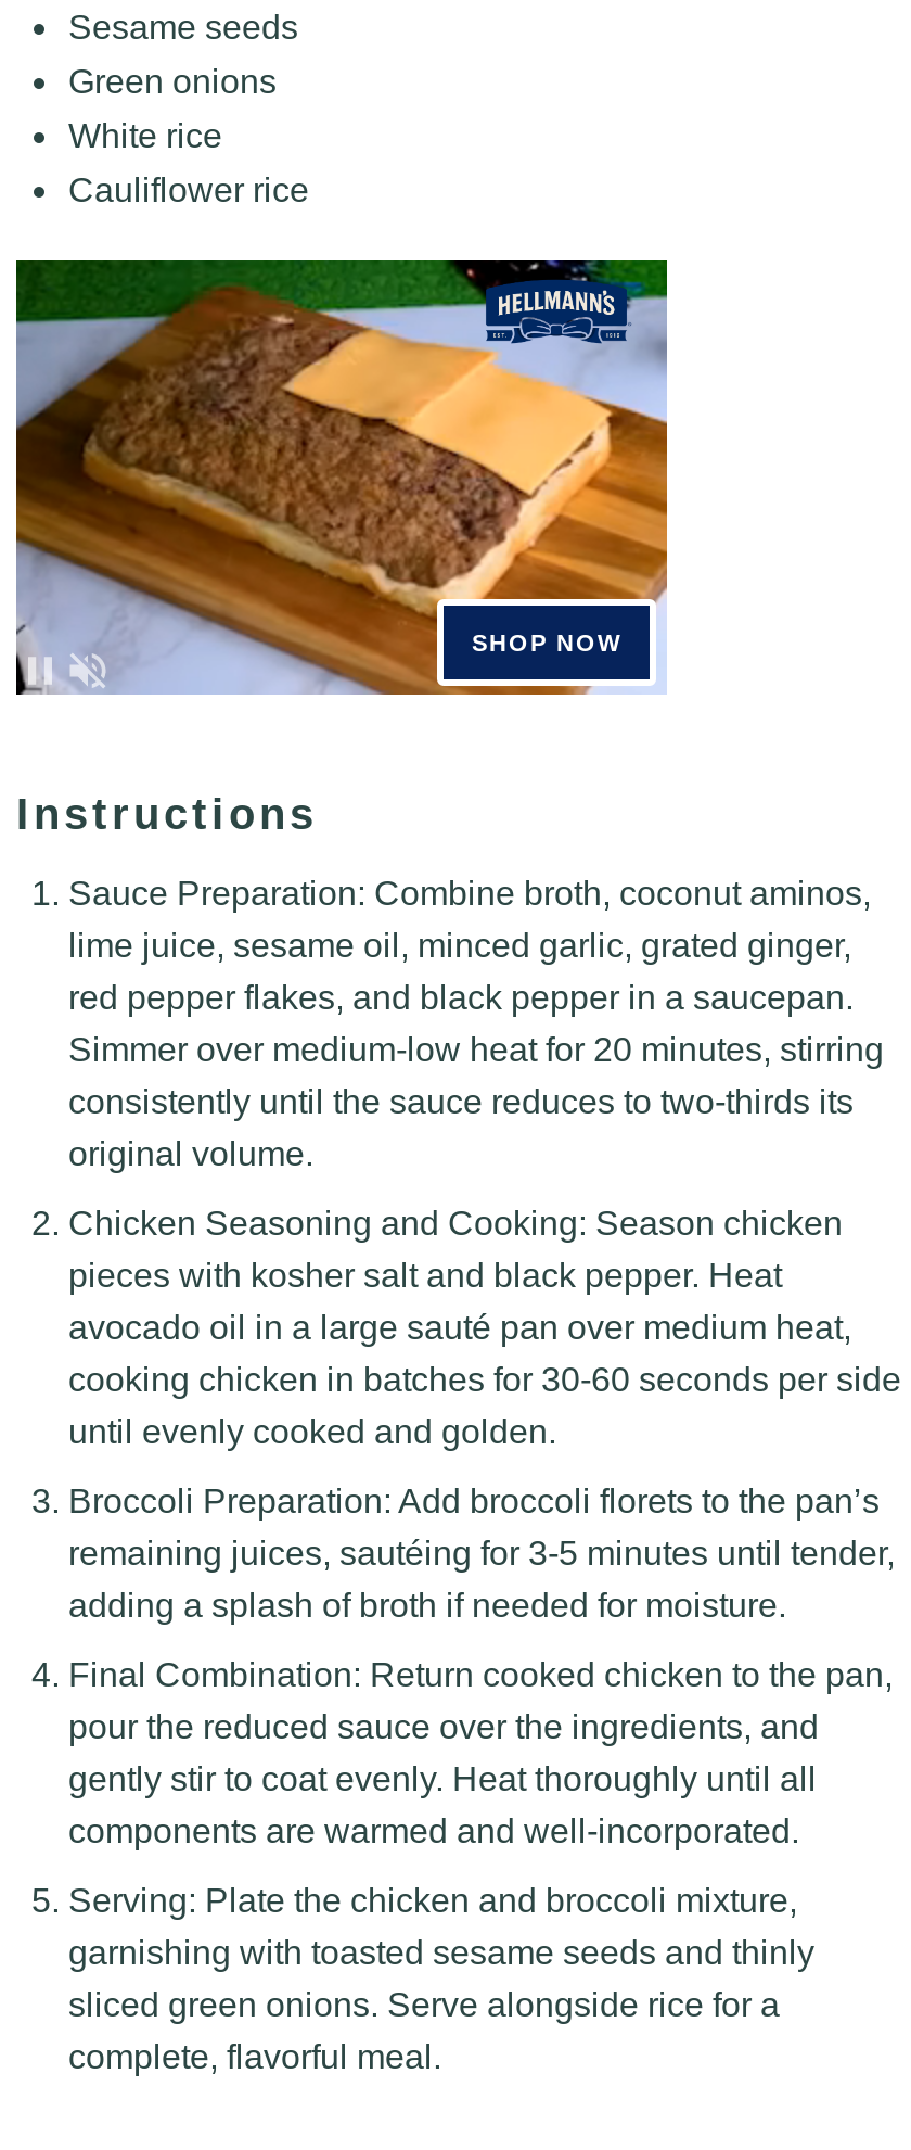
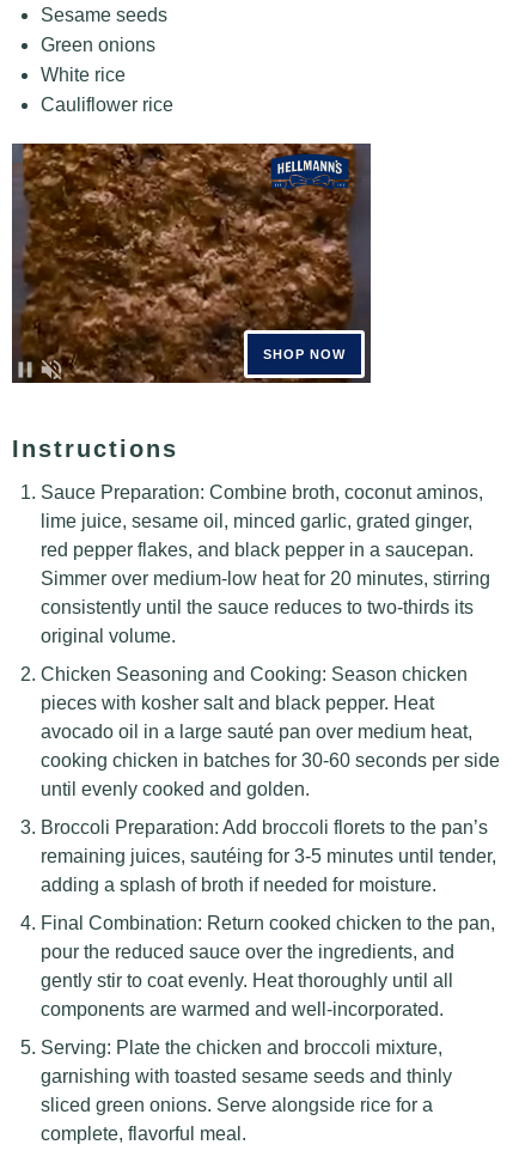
- [image]
+ [image]
